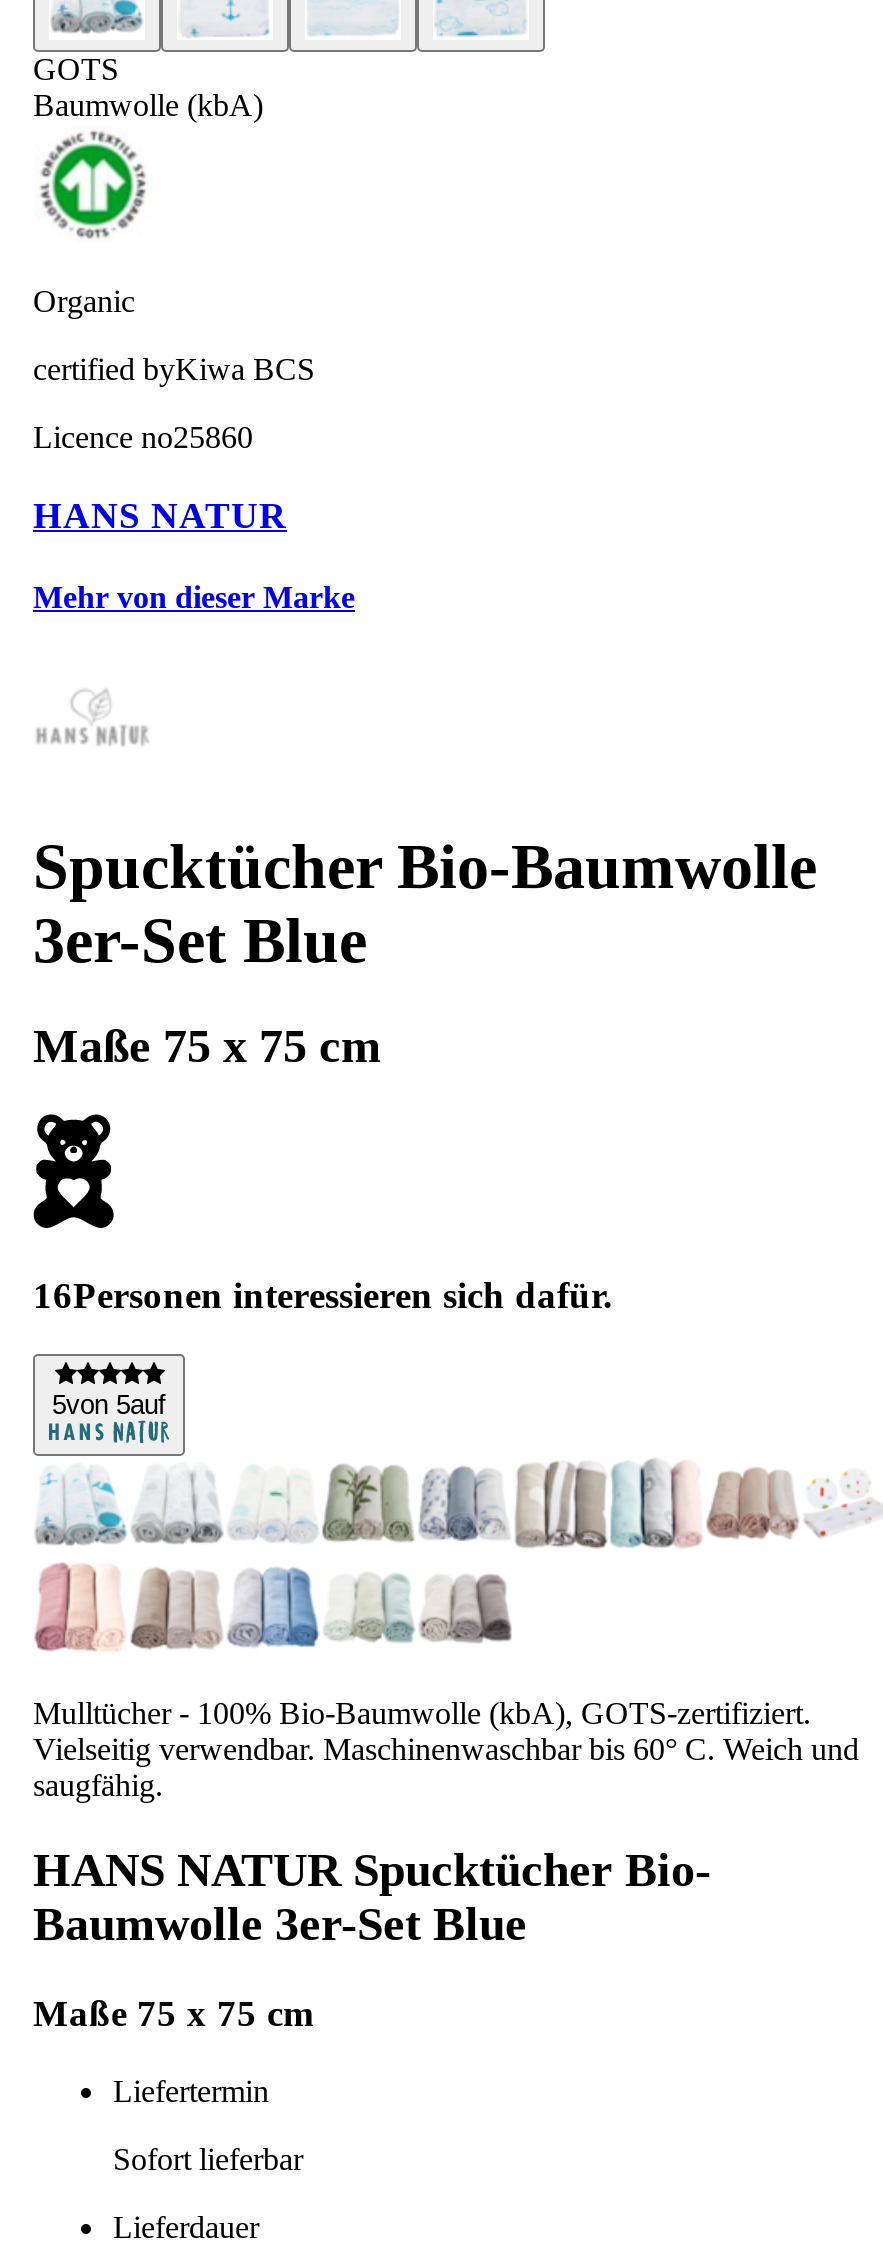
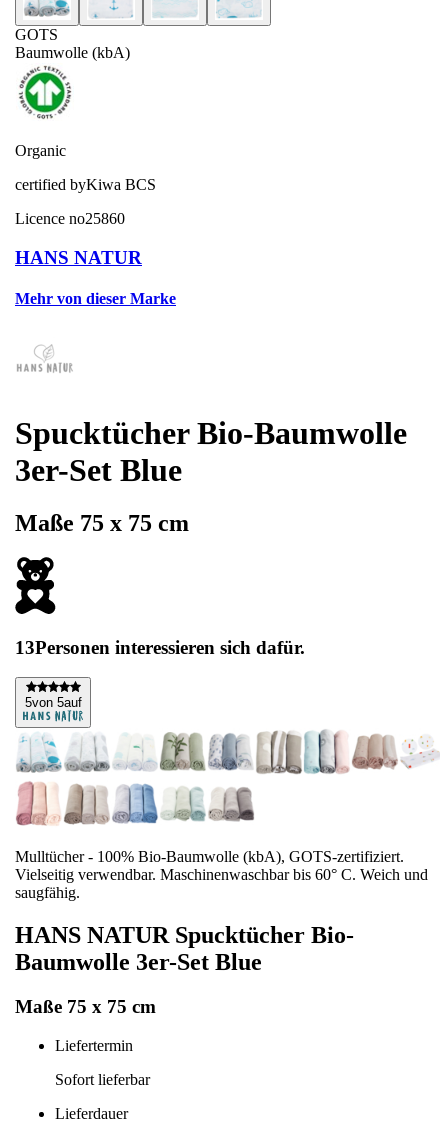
- 16Personen interessieren sich dafür.
+ 13Personen interessieren sich dafür.
